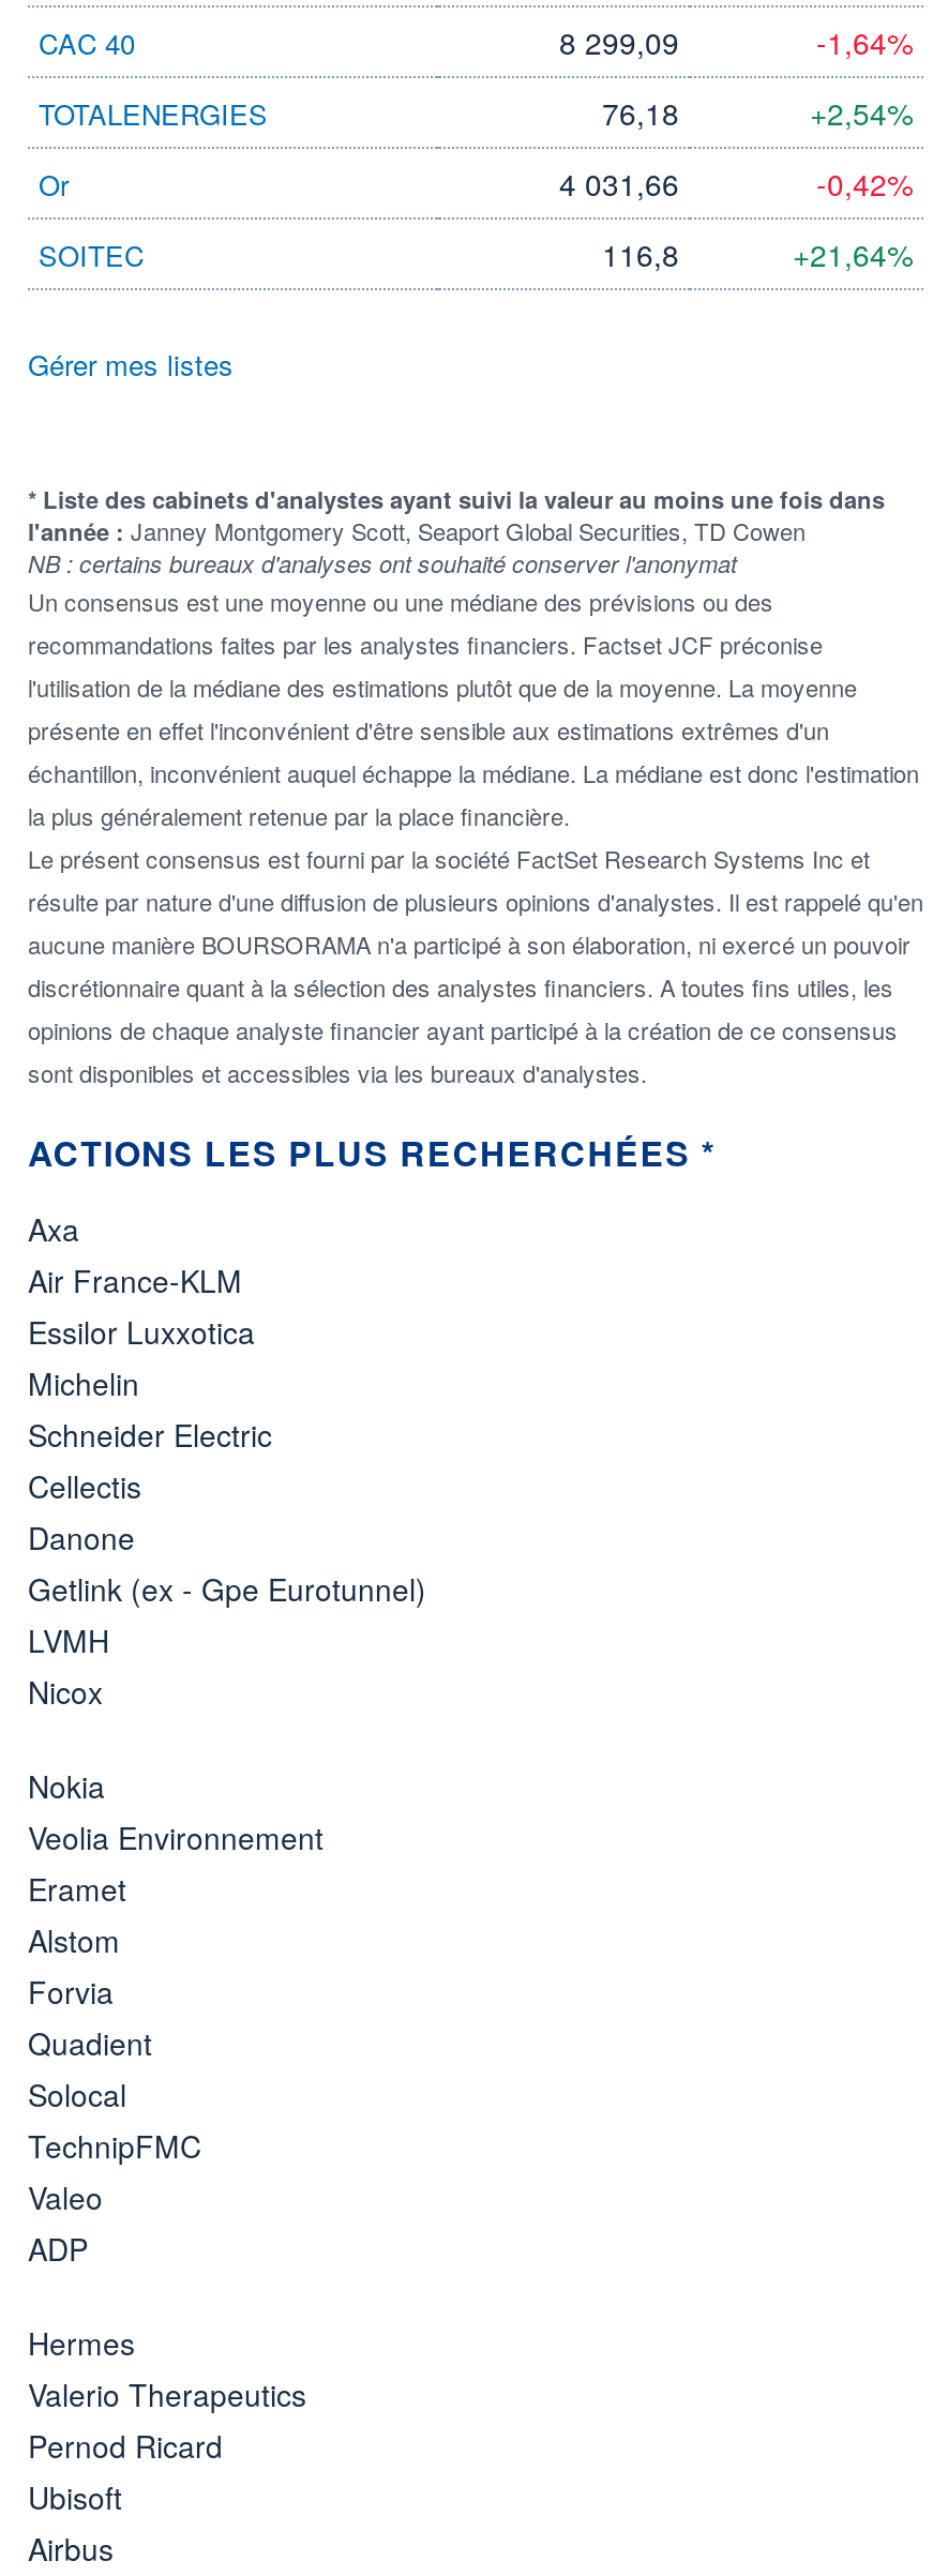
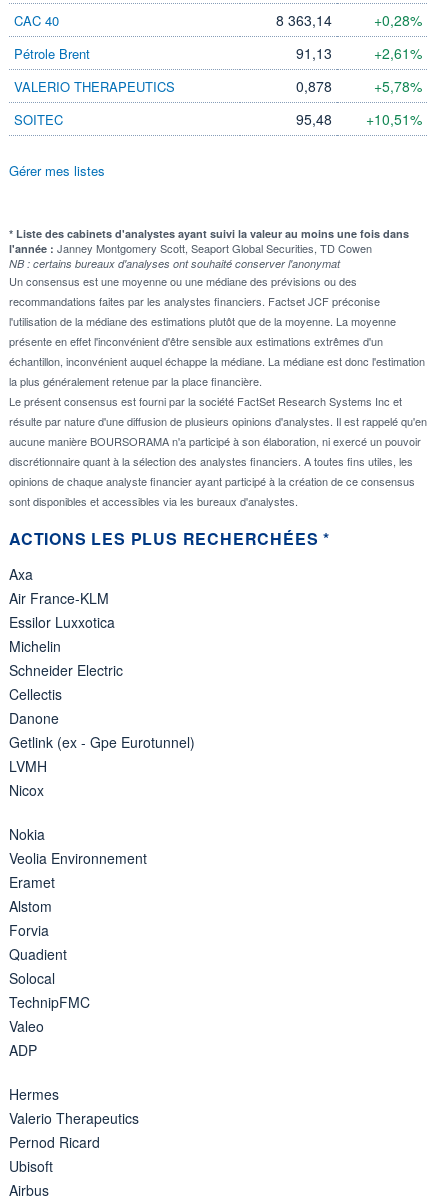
- 8 299,09
- -1,64%
+ 8 363,14
+ +0,28%

- TOTALENERGIES
- 76,18
- +2,54%
+ Pétrole Brent
+ 91,13
+ +2,61%

- Or
- 4 031,66
- -0,42%
+ VALERIO THERAPEUTICS
+ 0,878
+ +5,78%

- 116,8
+ 95,48

- +21,64%
+ +10,51%
